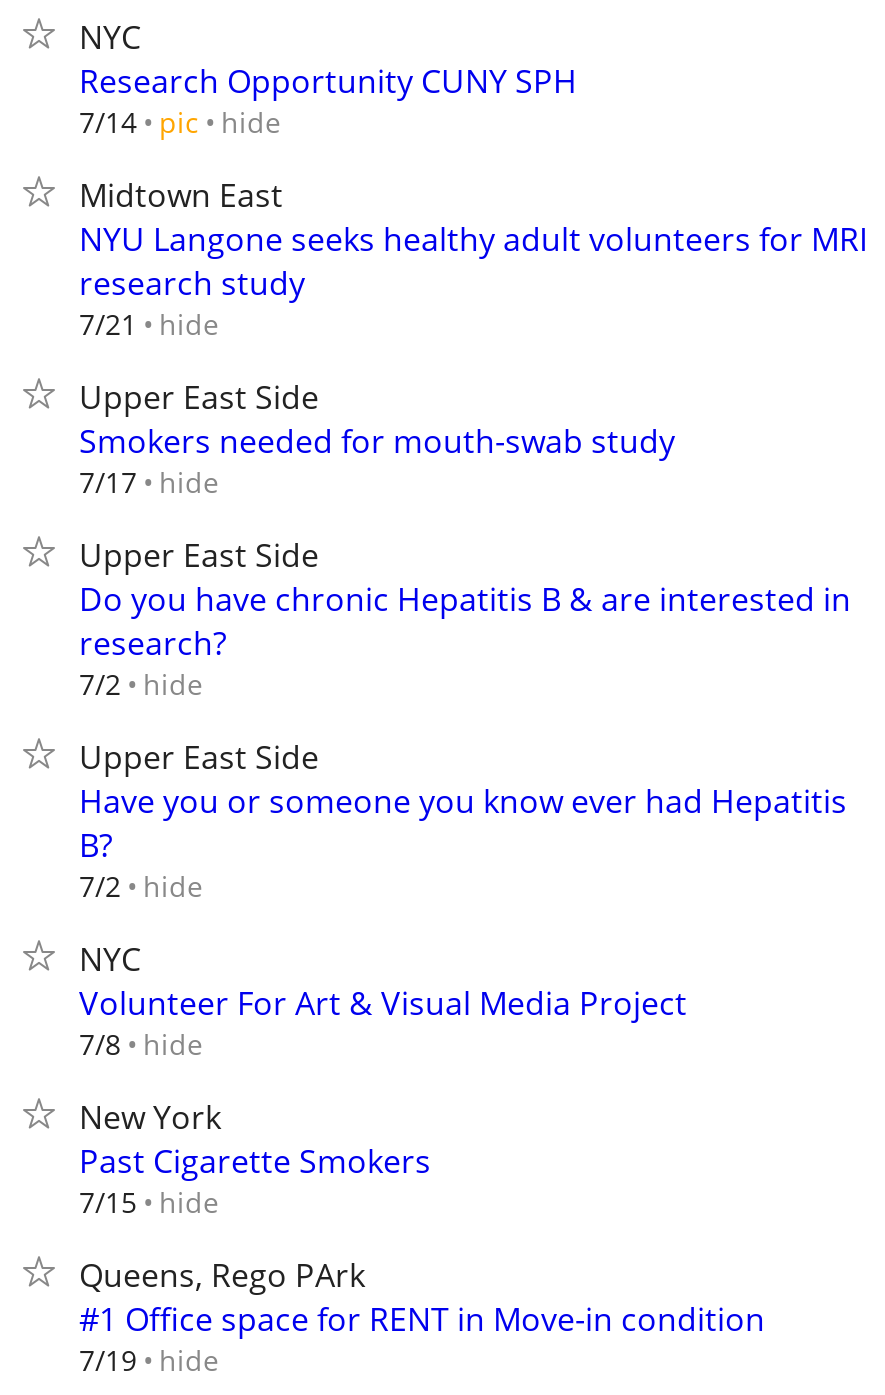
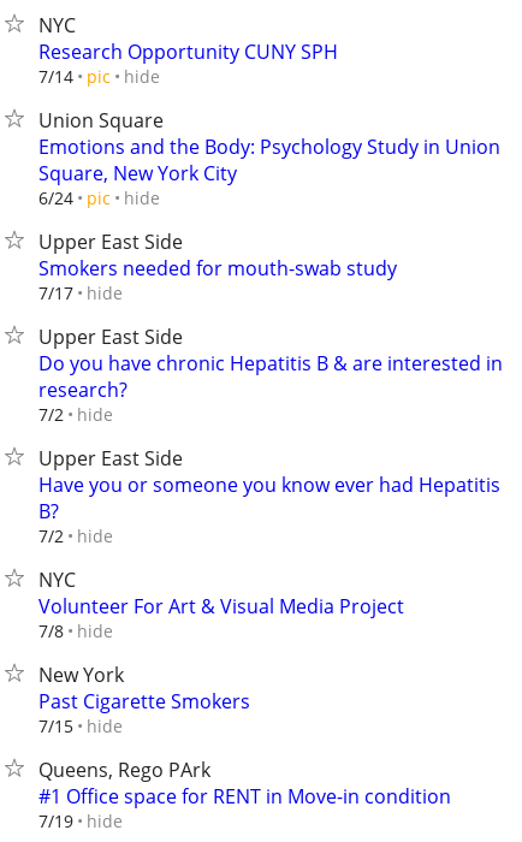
- Midtown East
- NYU Langone seeks healthy adult volunteers for MRI
- research study
- 7/21 hide
+ Union Square
+ Emotions and the Body: Psychology Study in Union
+ Square, New York City
+ 6/24 pic hide
